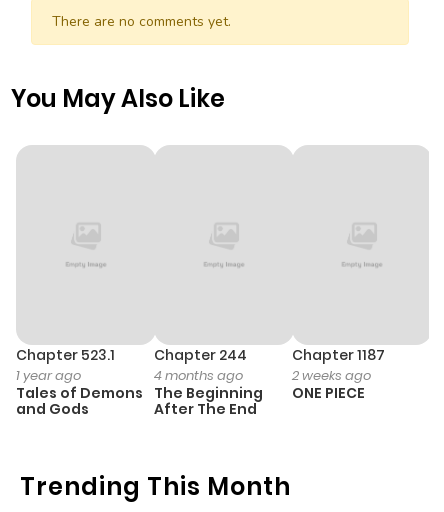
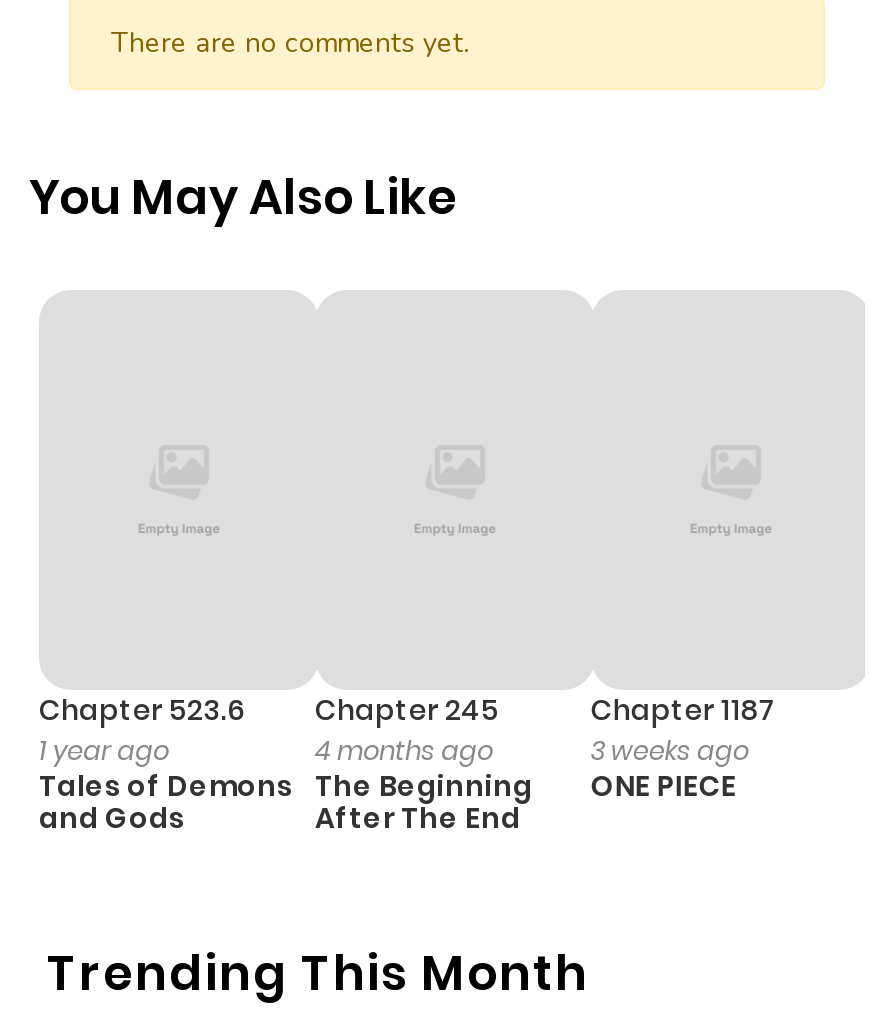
- Chapter 523.1
+ Chapter 523.6

- Chapter 244
+ Chapter 245

- 2 weeks ago
+ 3 weeks ago
